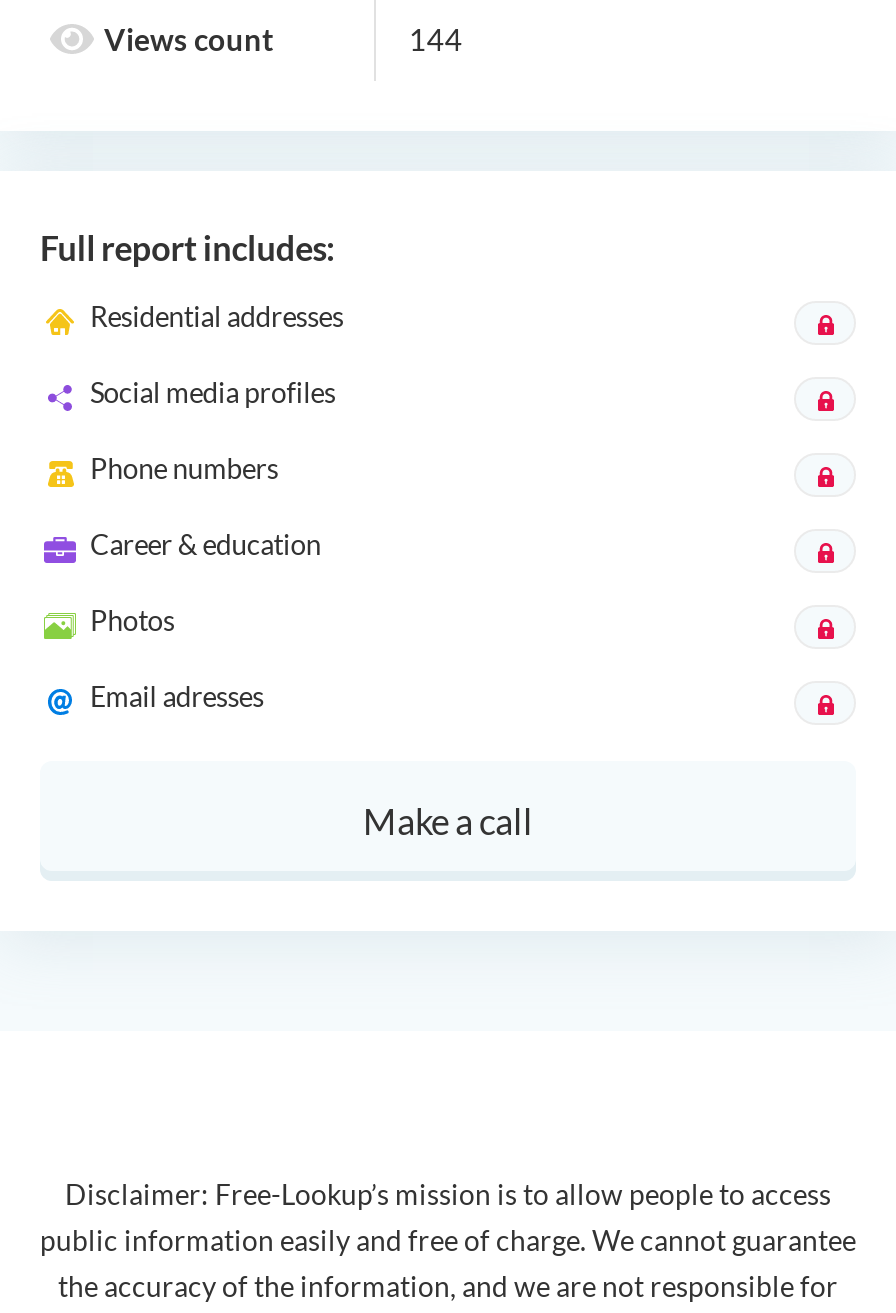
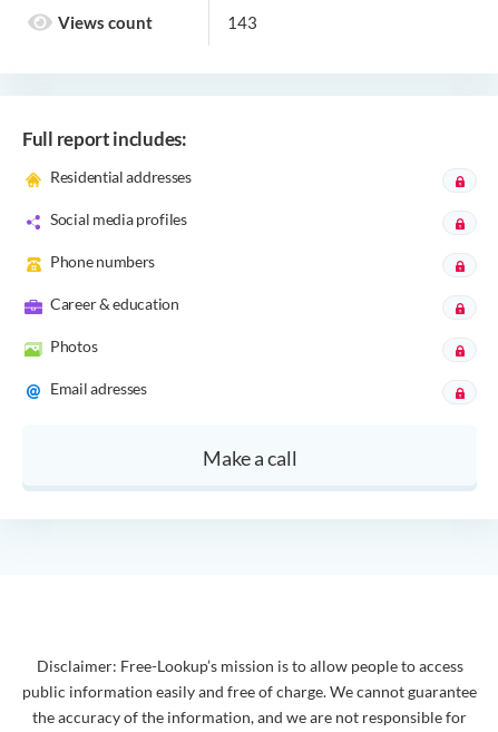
- 144
+ 143
